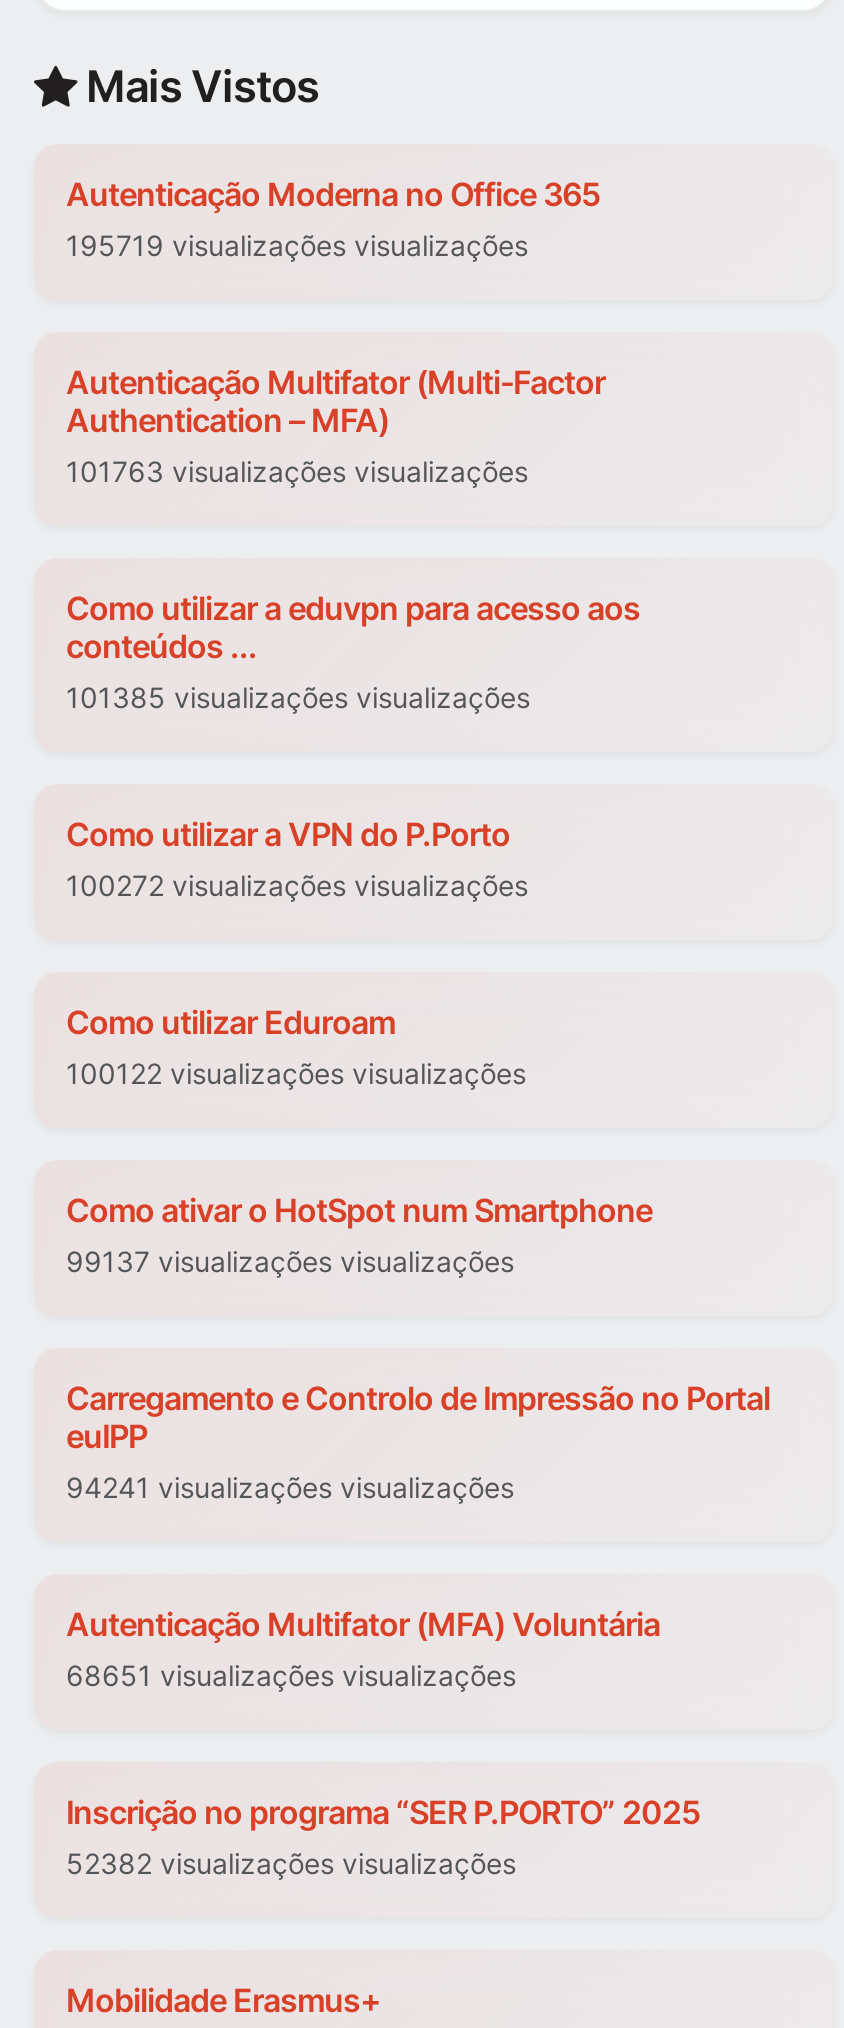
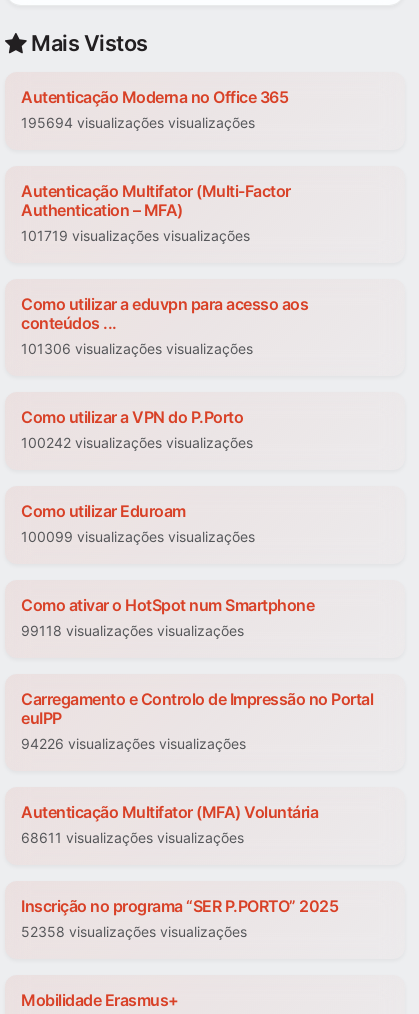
- 195719 visualizações visualizações
+ 195694 visualizações visualizações

- 101763 visualizações visualizações
+ 101719 visualizações visualizações

- 101385 visualizações visualizações
+ 101306 visualizações visualizações

- 100272 visualizações visualizações
+ 100242 visualizações visualizações

- 100122 visualizações visualizações
+ 100099 visualizações visualizações

- 99137 visualizações visualizações
+ 99118 visualizações visualizações

- 94241 visualizações visualizações
+ 94226 visualizações visualizações

- 68651 visualizações visualizações
+ 68611 visualizações visualizações

- 52382 visualizações visualizações
+ 52358 visualizações visualizações
